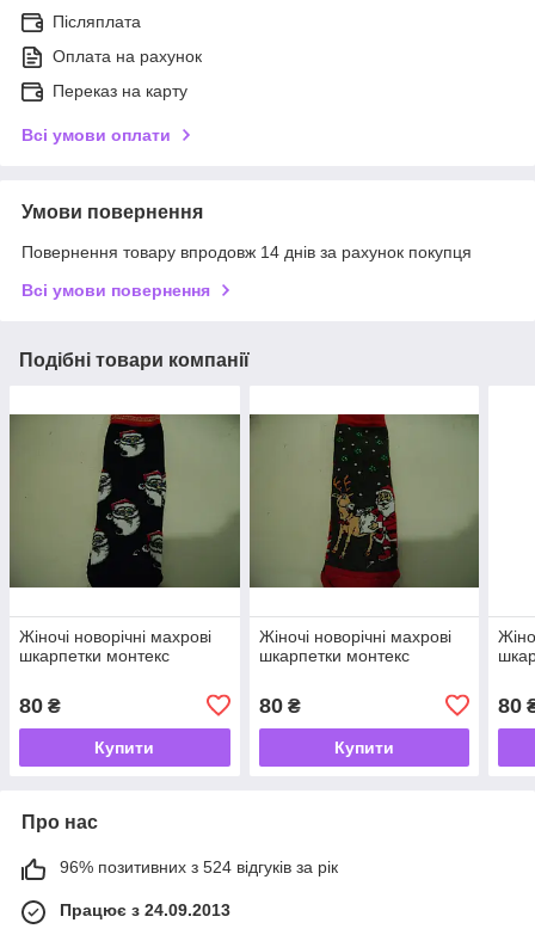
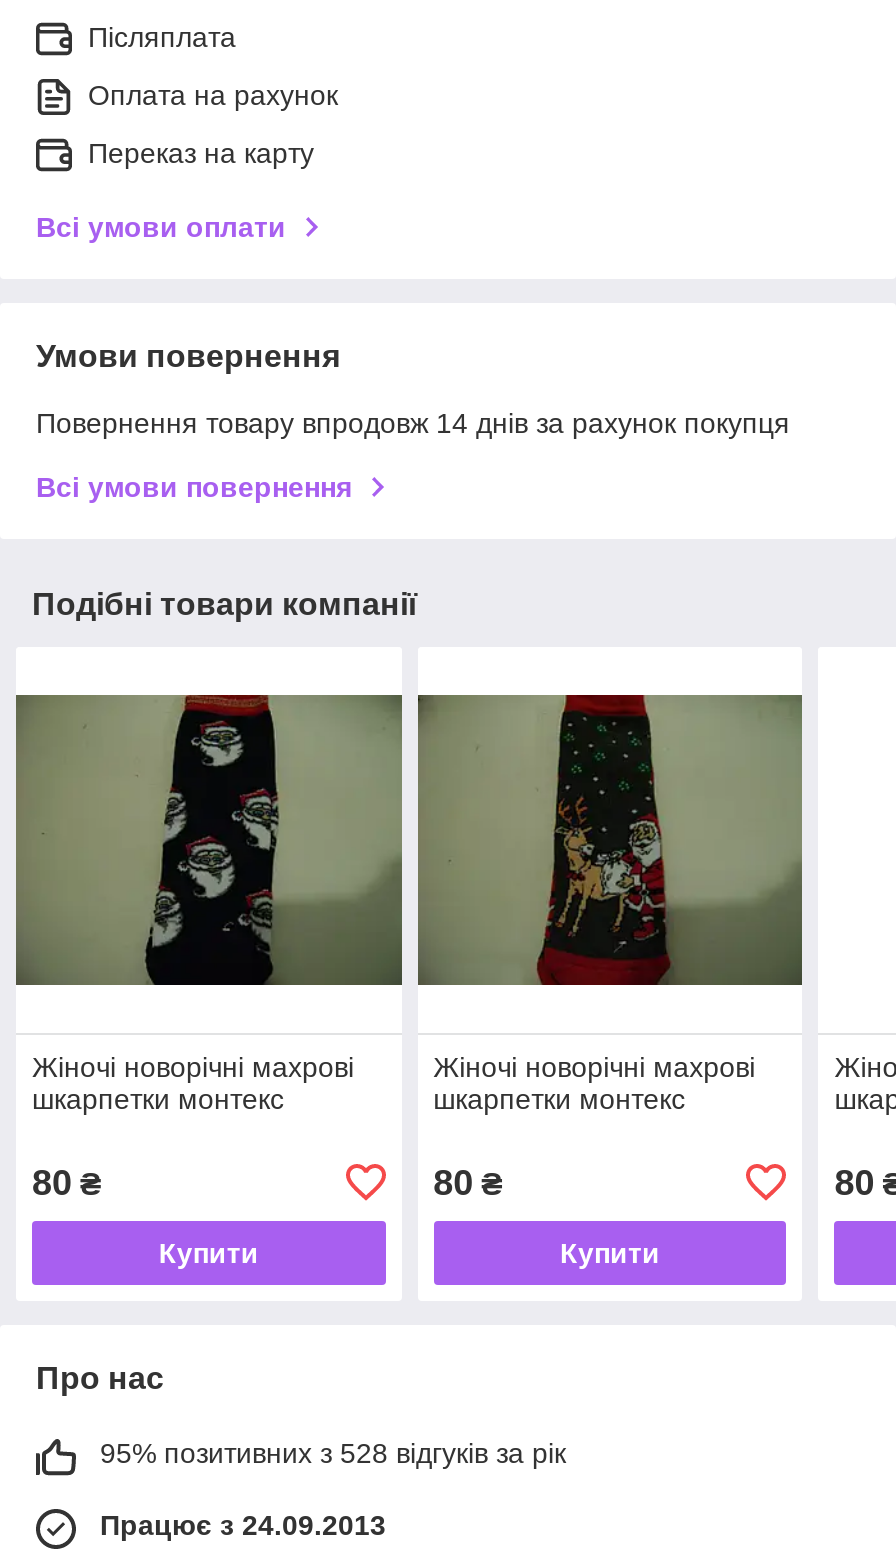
- 96% позитивних з 524 відгуків за рік
+ 95% позитивних з 528 відгуків за рік
